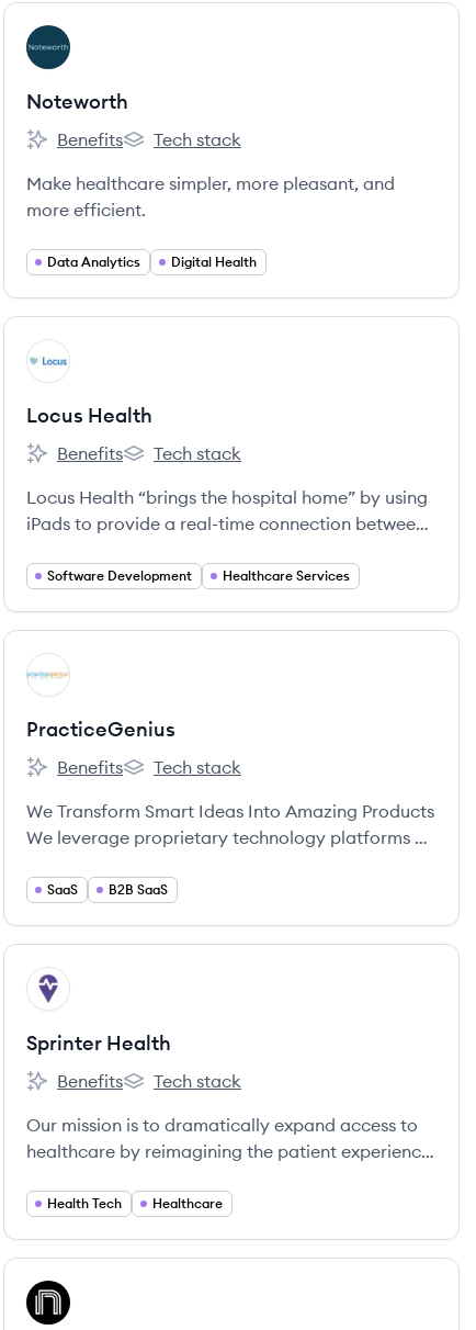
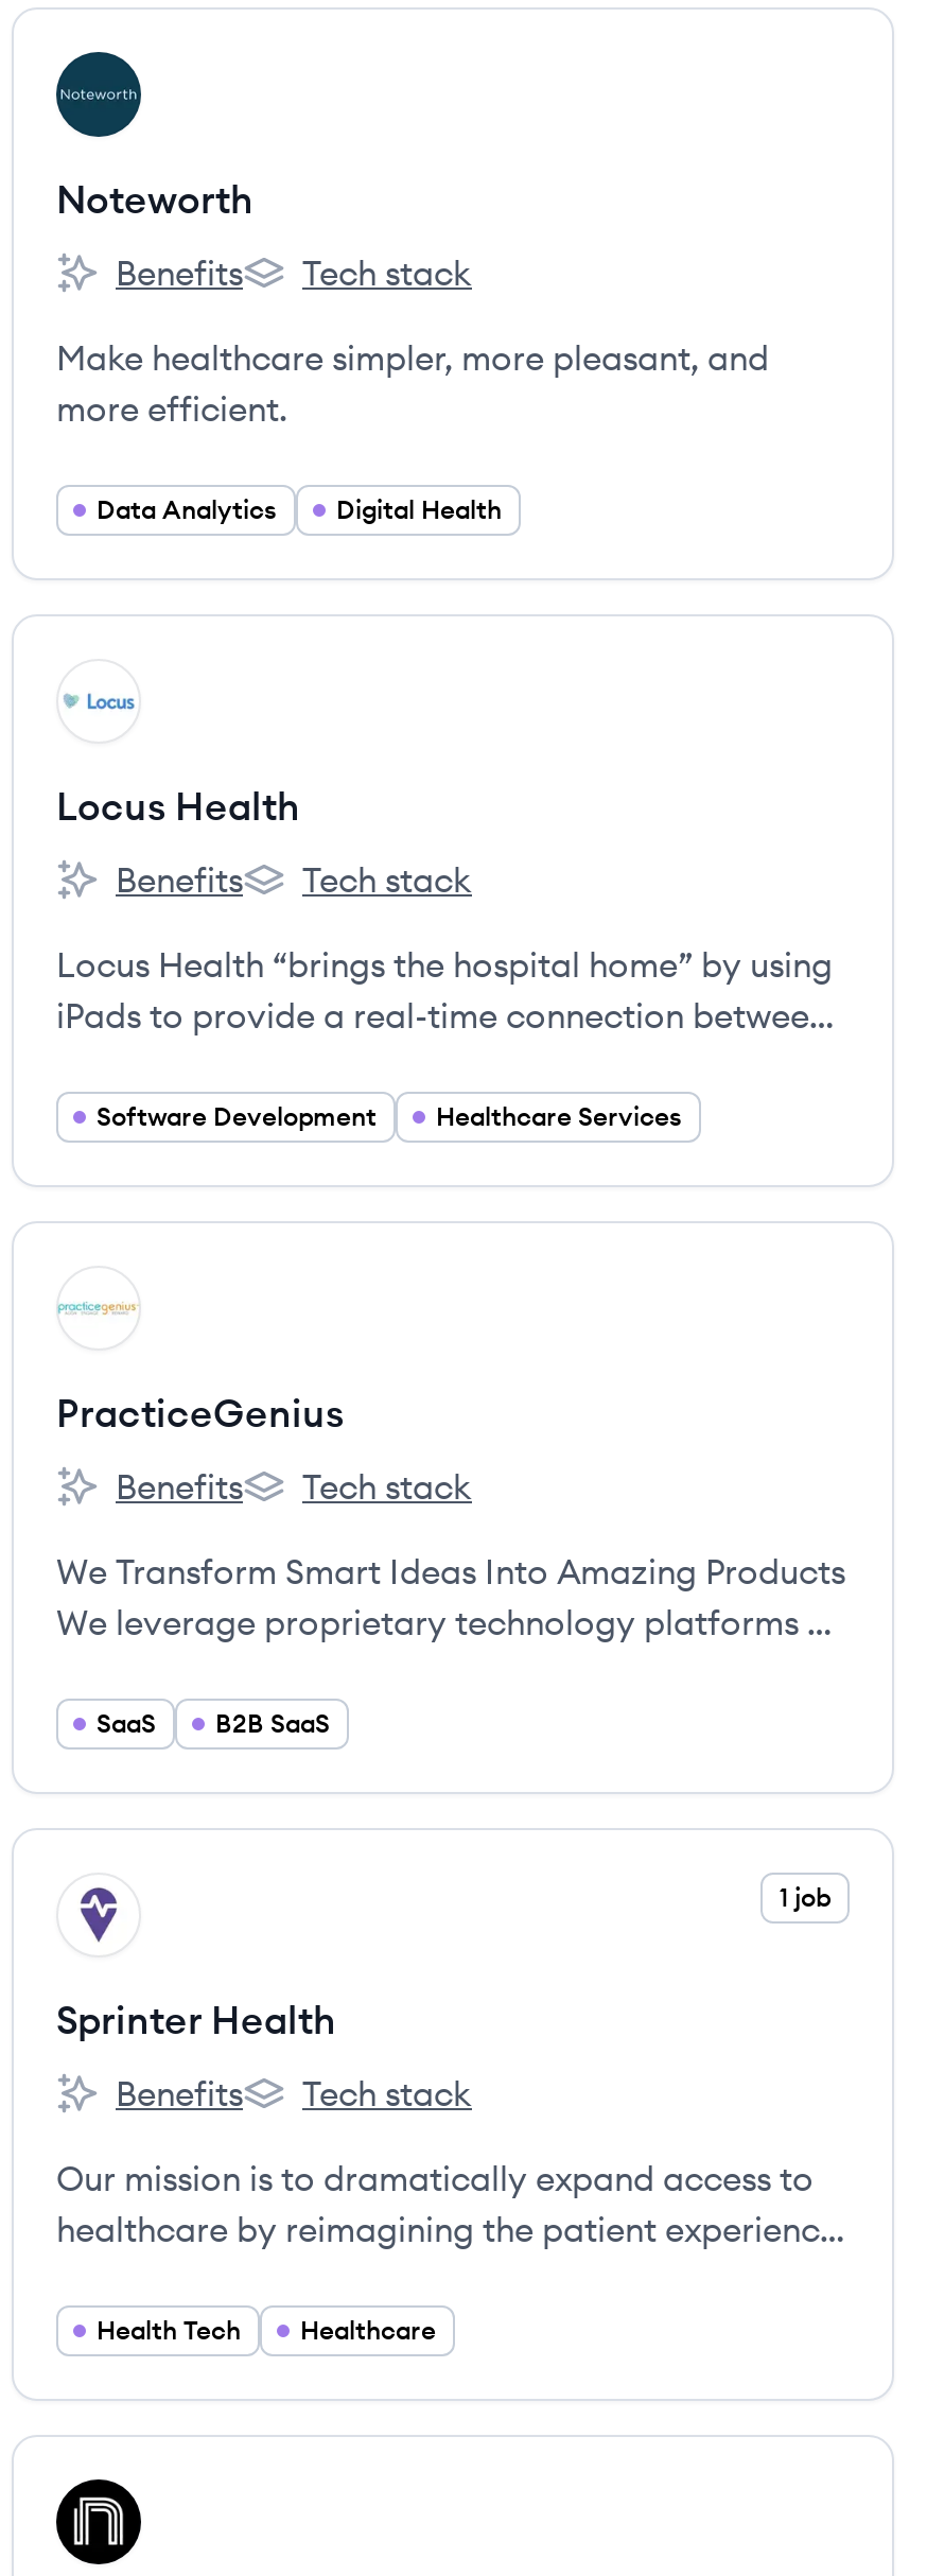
+ 1 job
